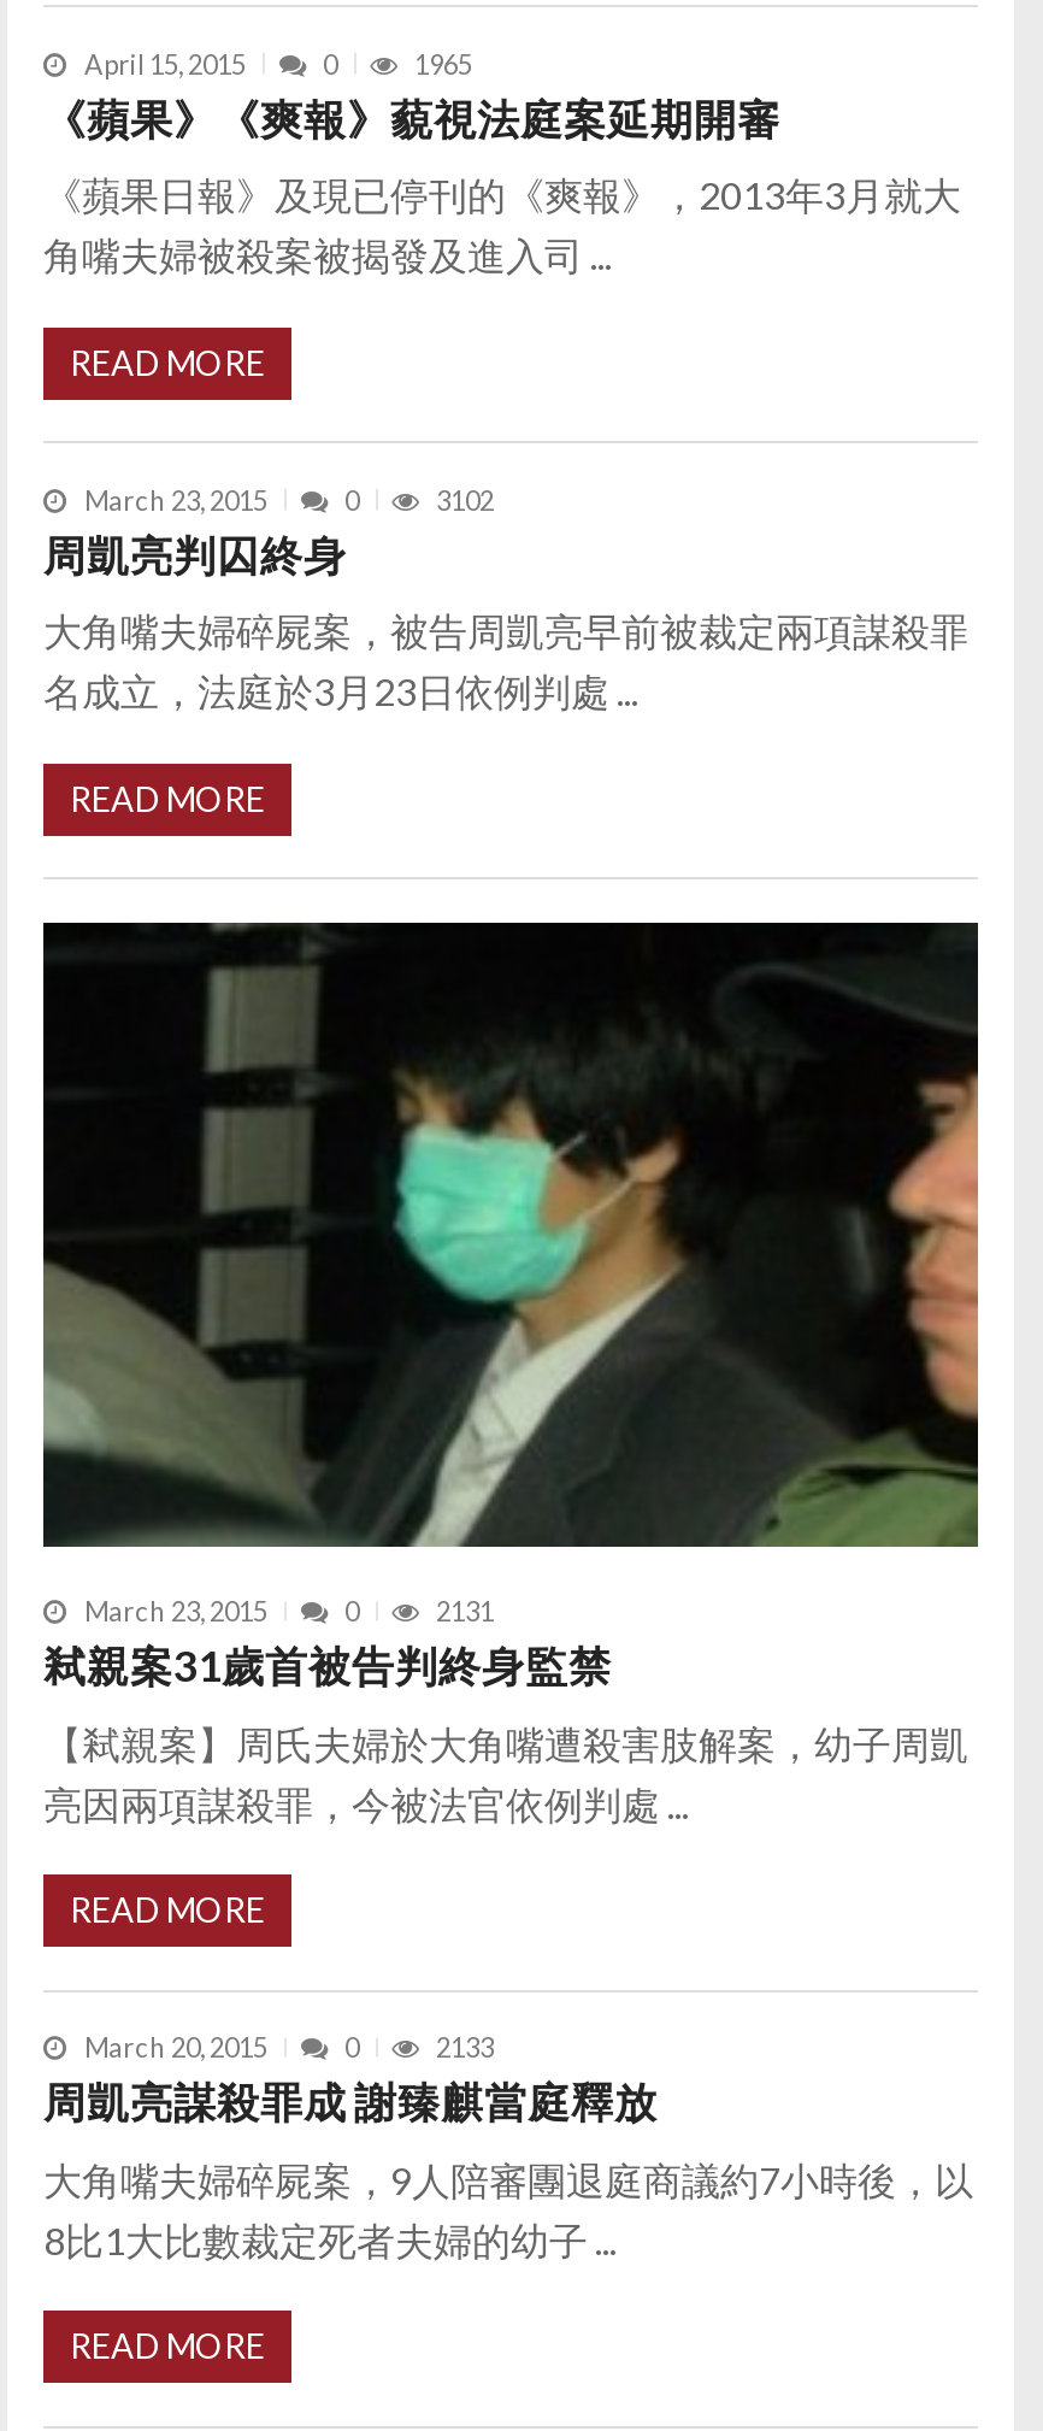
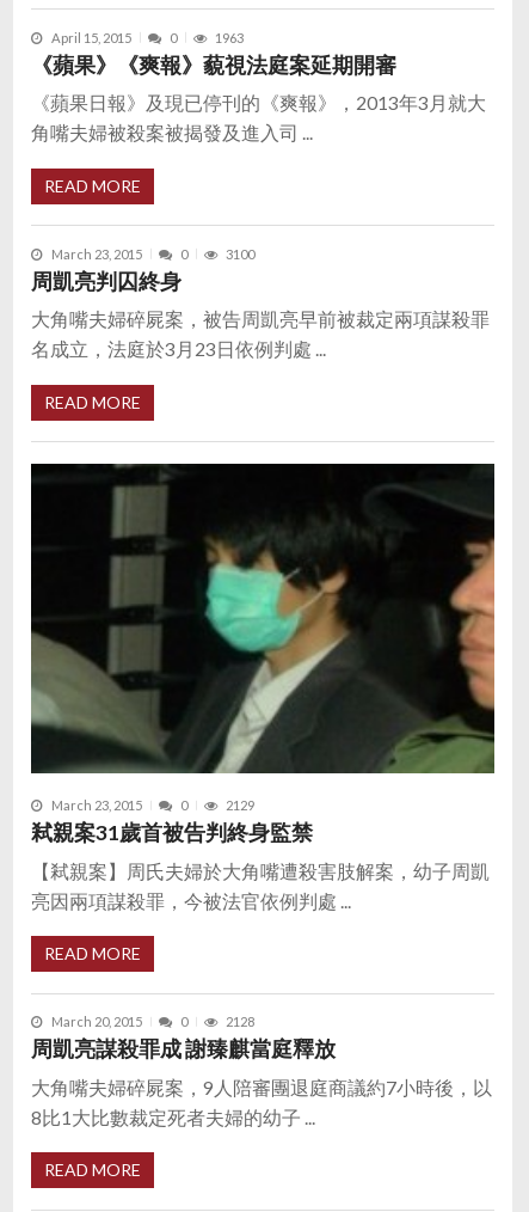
- 1965
+ 1963

- 3102
+ 3100

- 2131
+ 2129

- 2133
+ 2128
